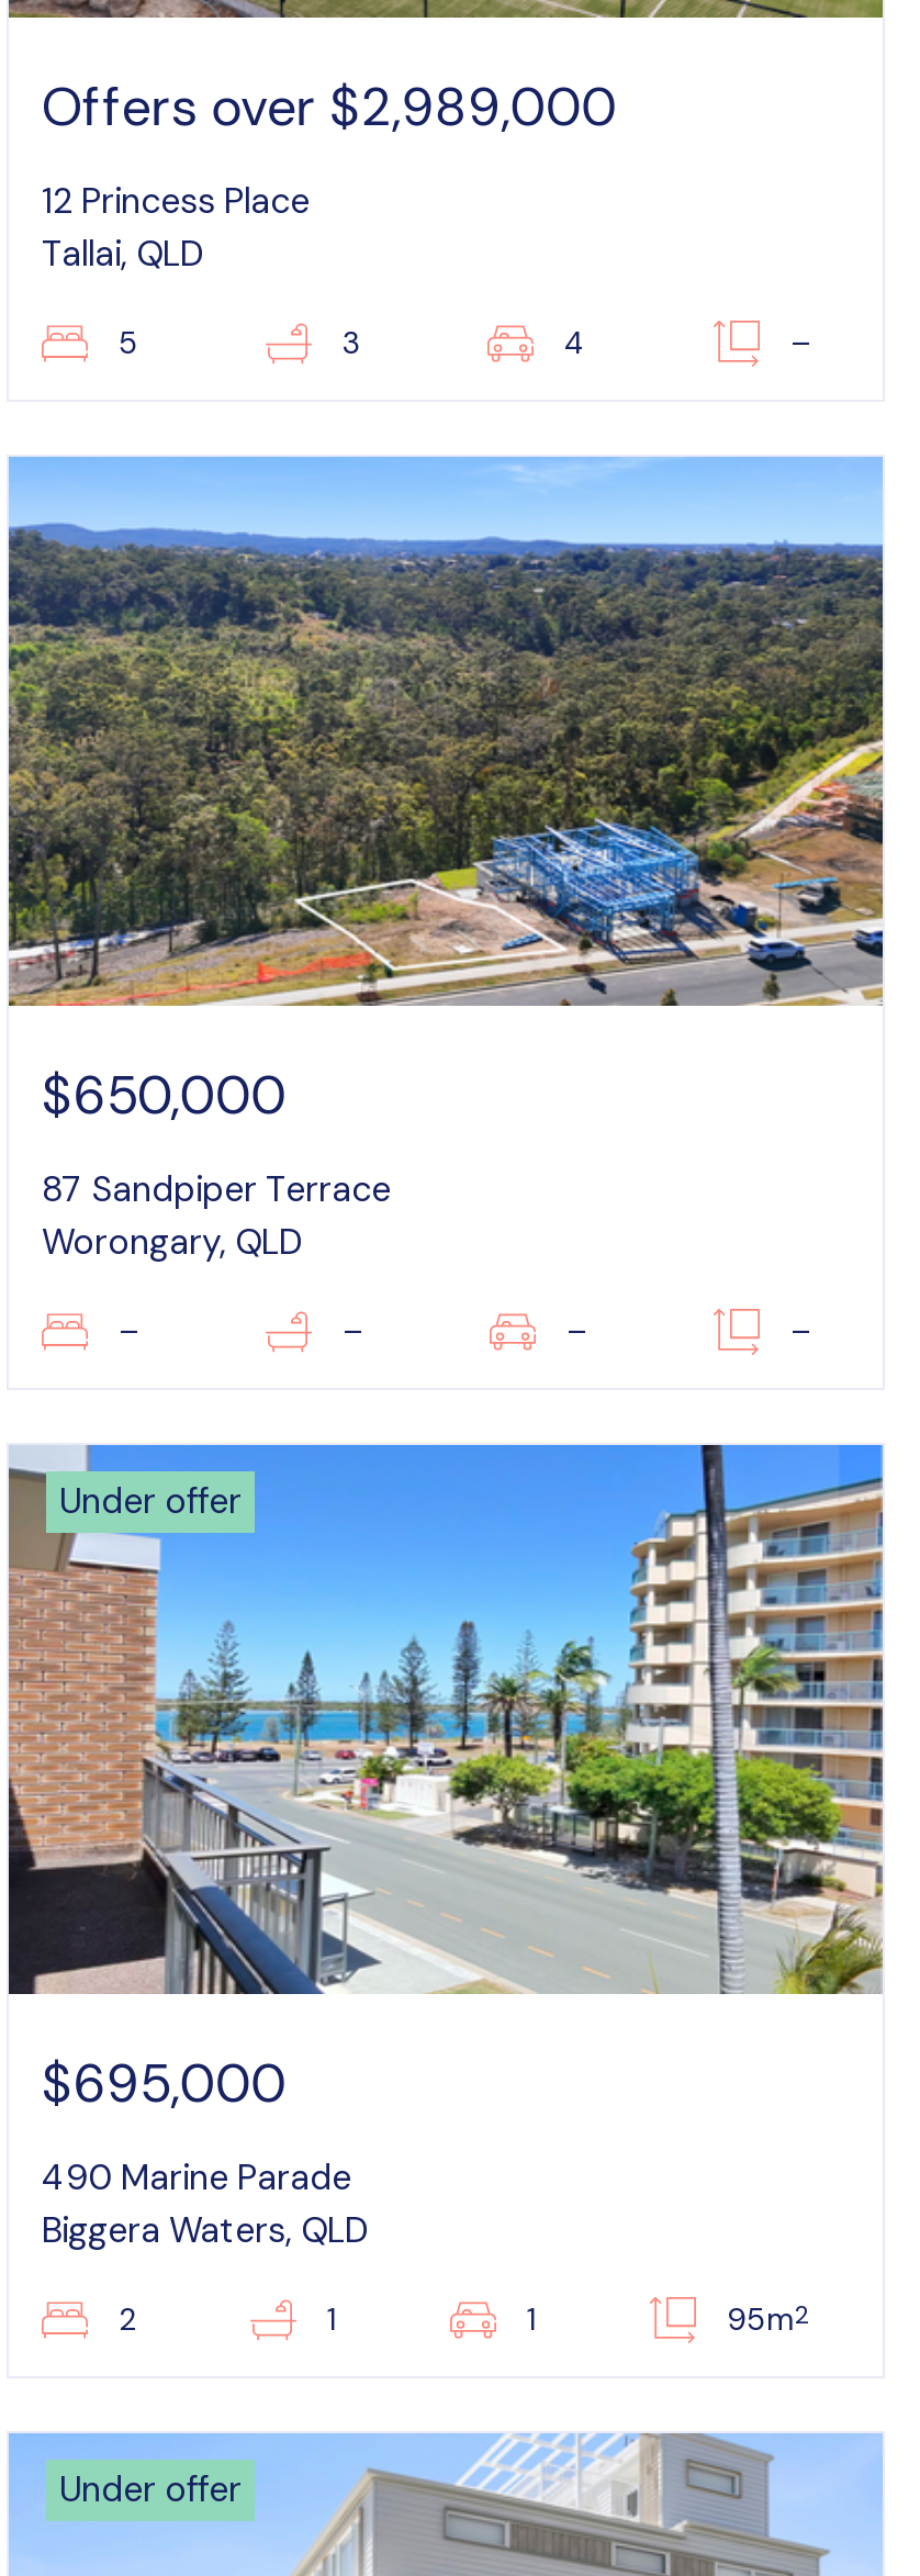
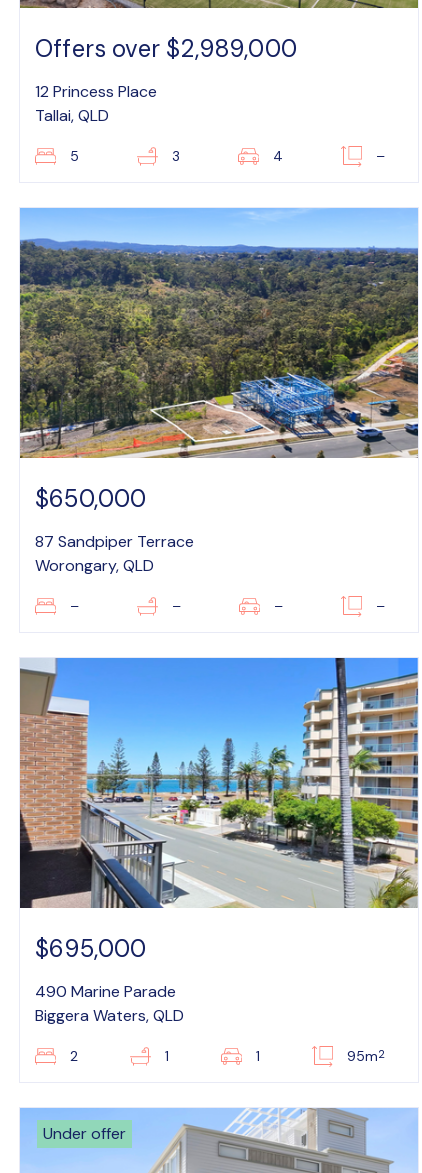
- Under offer
